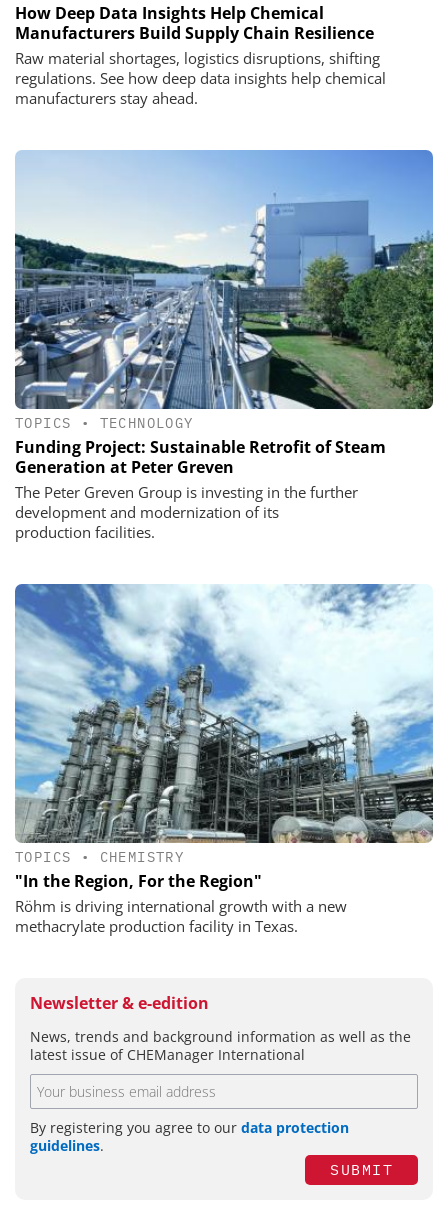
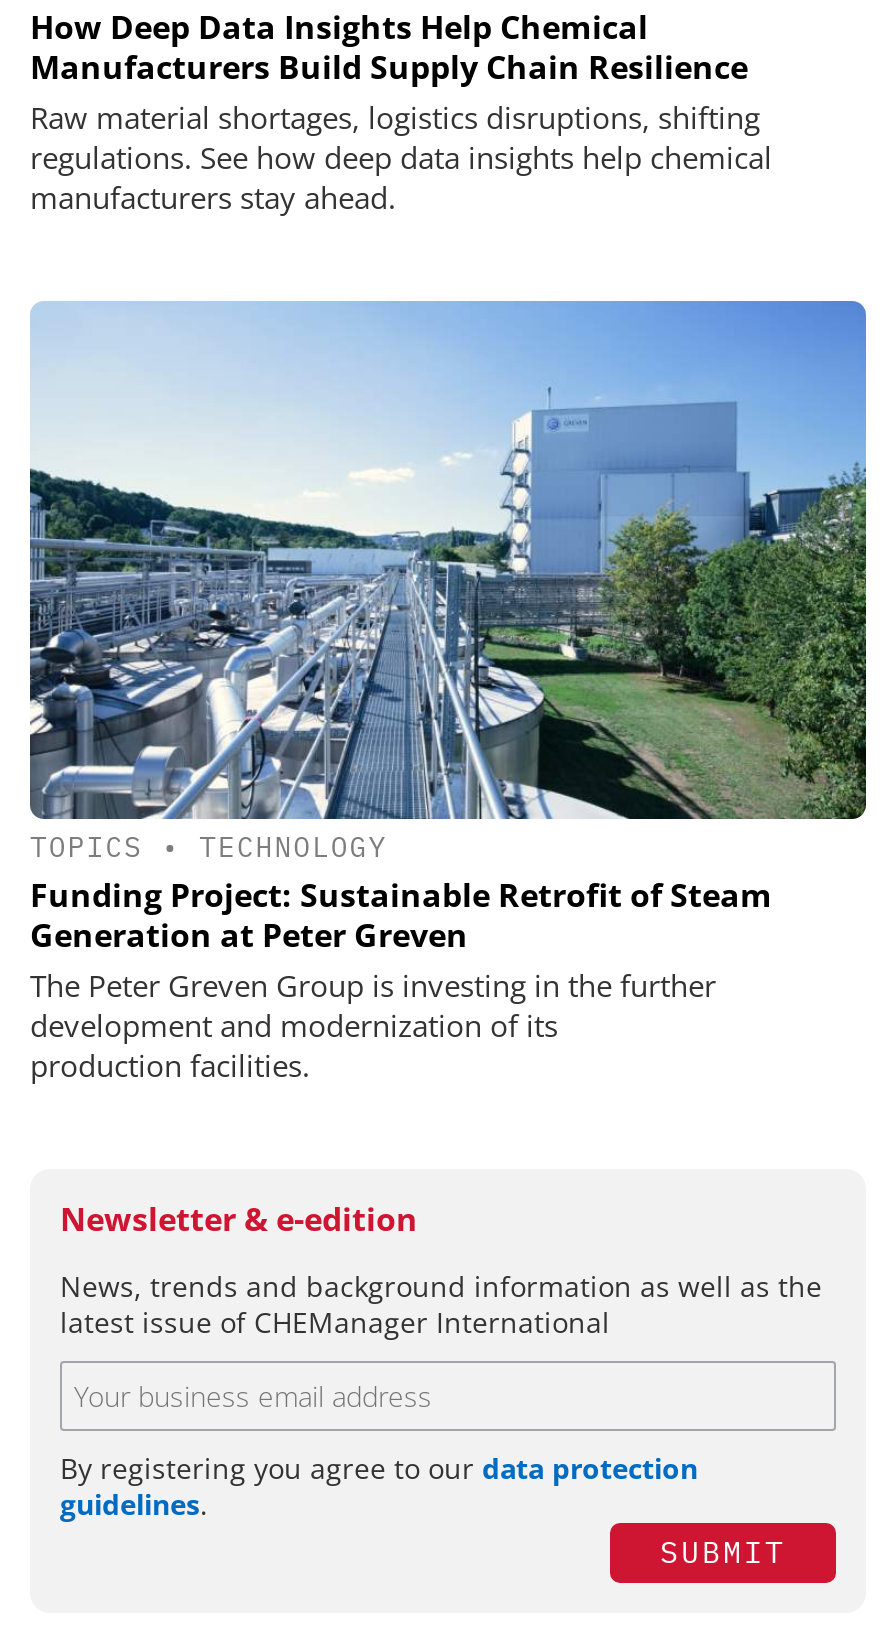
- [image]
- TOPICS • CHEMISTRY
- "In the Region, For the Region"
- Röhm is driving international growth with a new
- methacrylate production facility in Texas.
